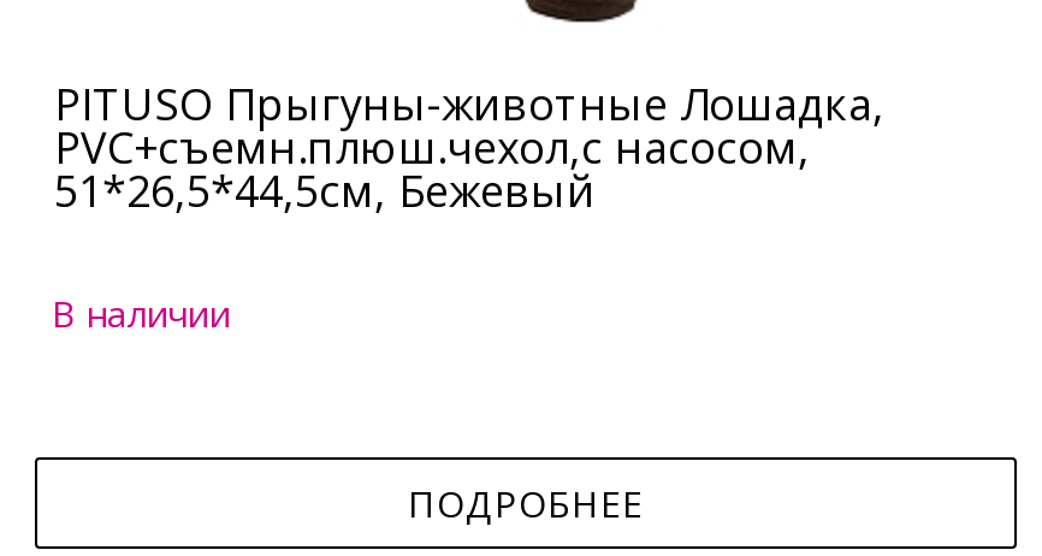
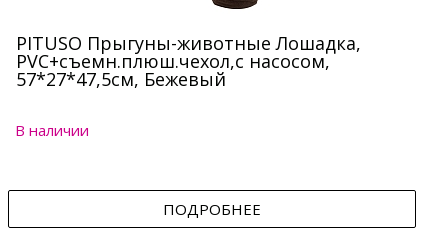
- 51*26,5*44,5см, Бежевый
+ 57*27*47,5см, Бежевый
